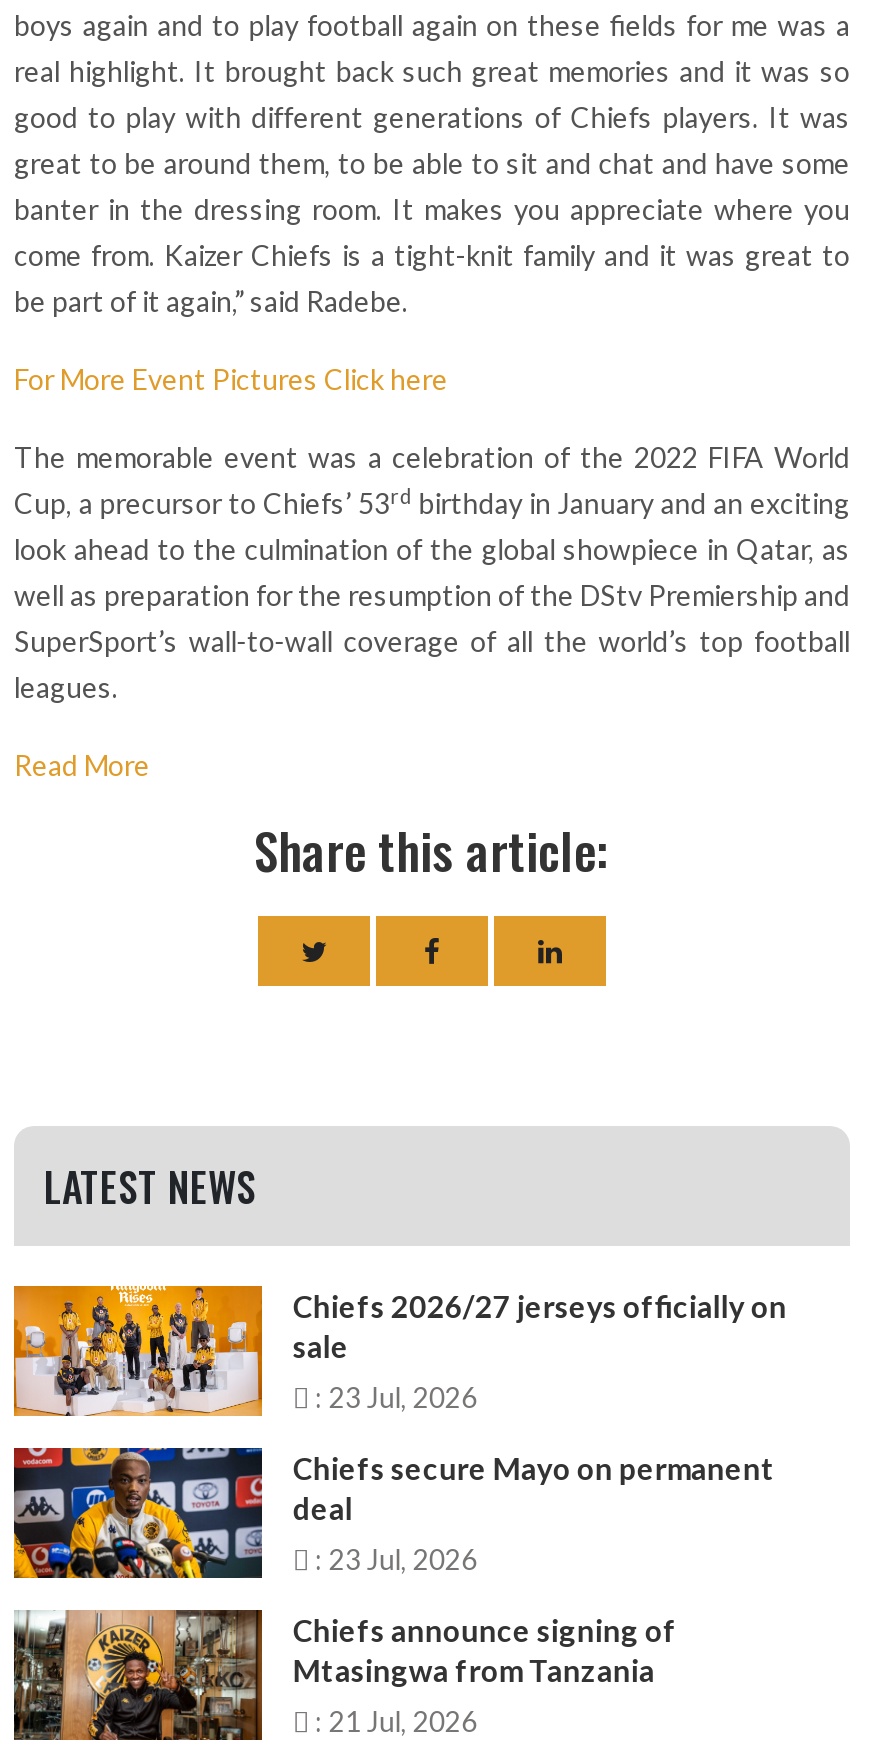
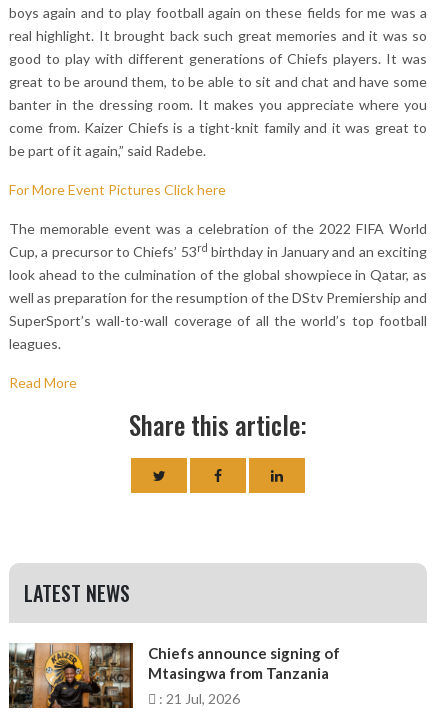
- [image]
- Chiefs 2026/27 jerseys officially on
- sale
- : 23 Jul, 2026
- Chiefs secure Mayo on permanent
- deal
- : 23 Jul, 2026

- [image]
